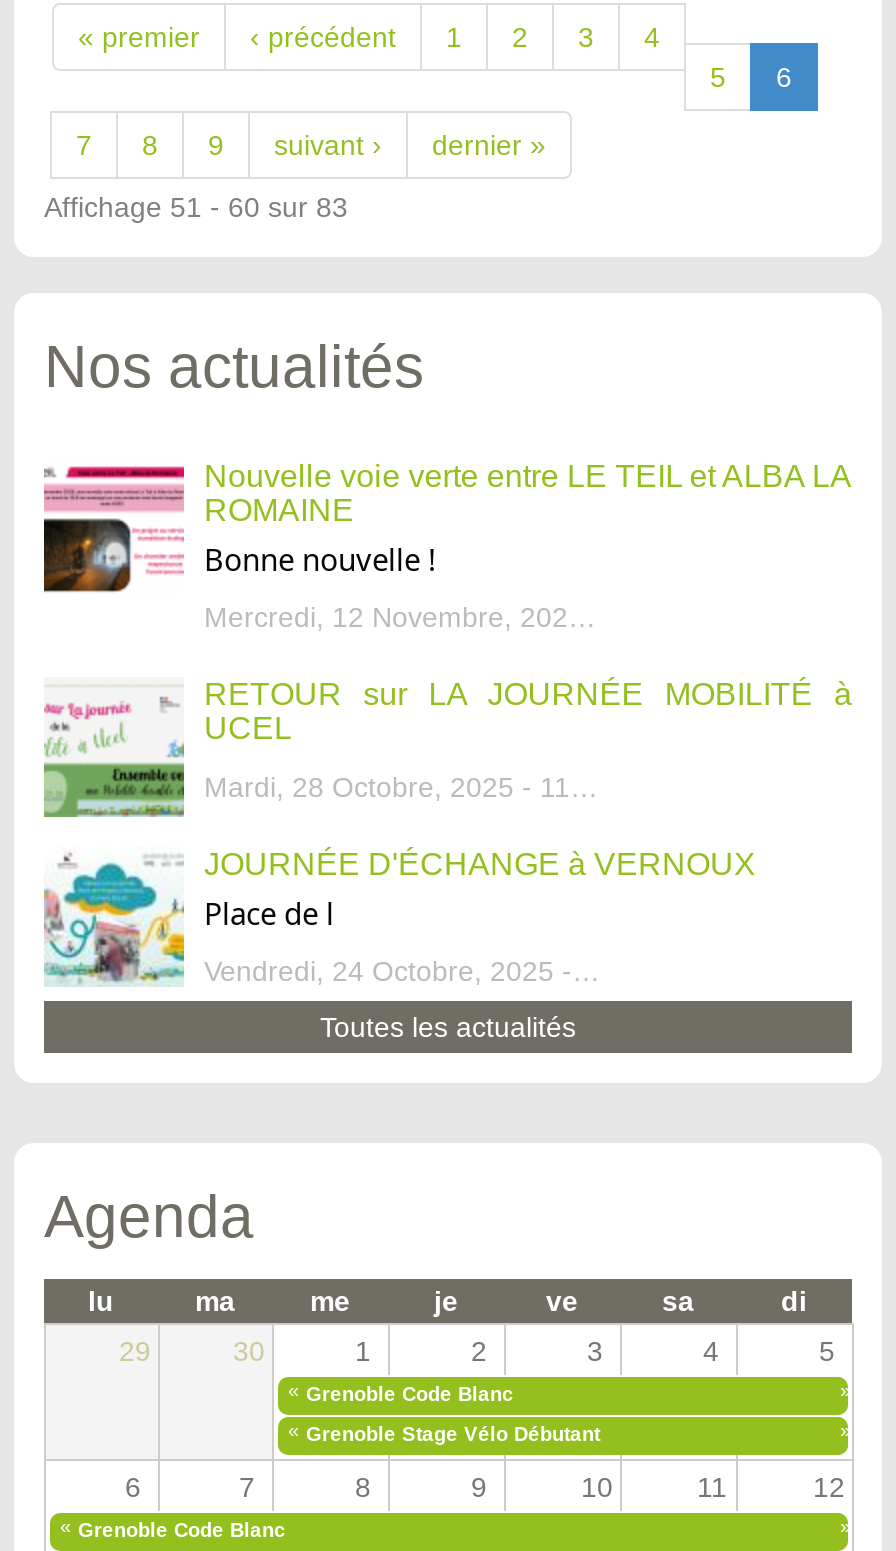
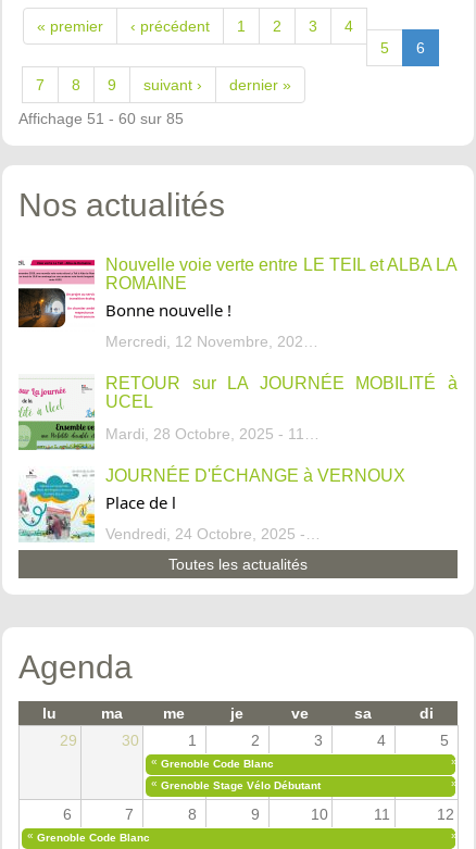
- Affichage 51 - 60 sur 83
+ Affichage 51 - 60 sur 85
